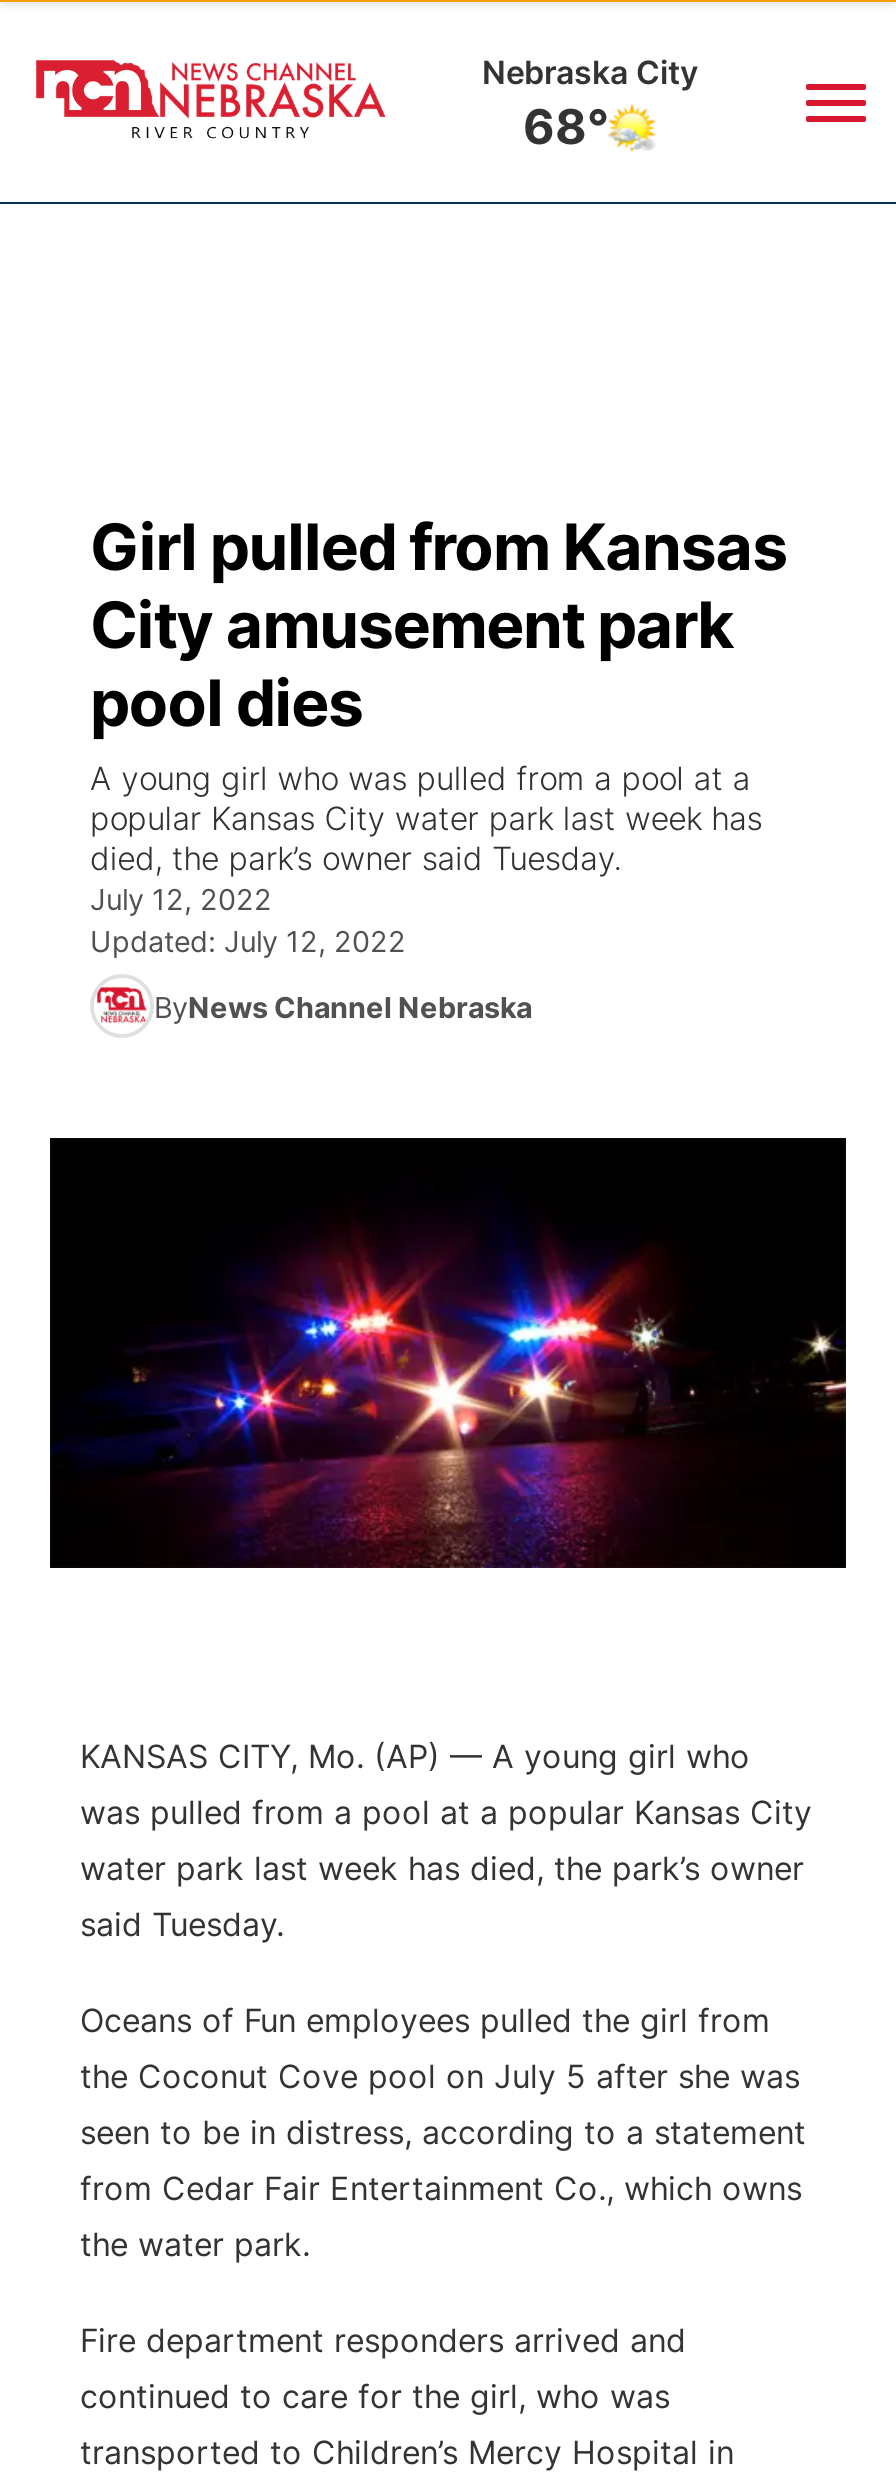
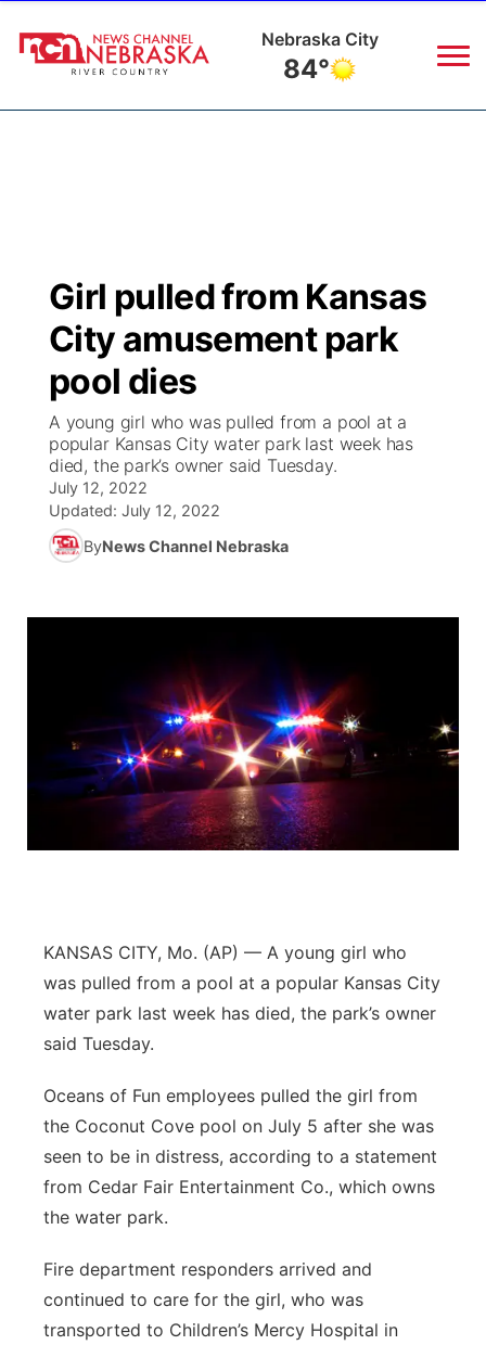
- 68°
+ 84°
